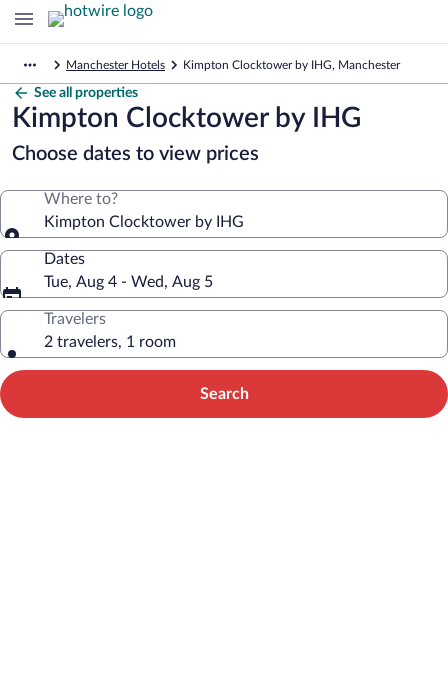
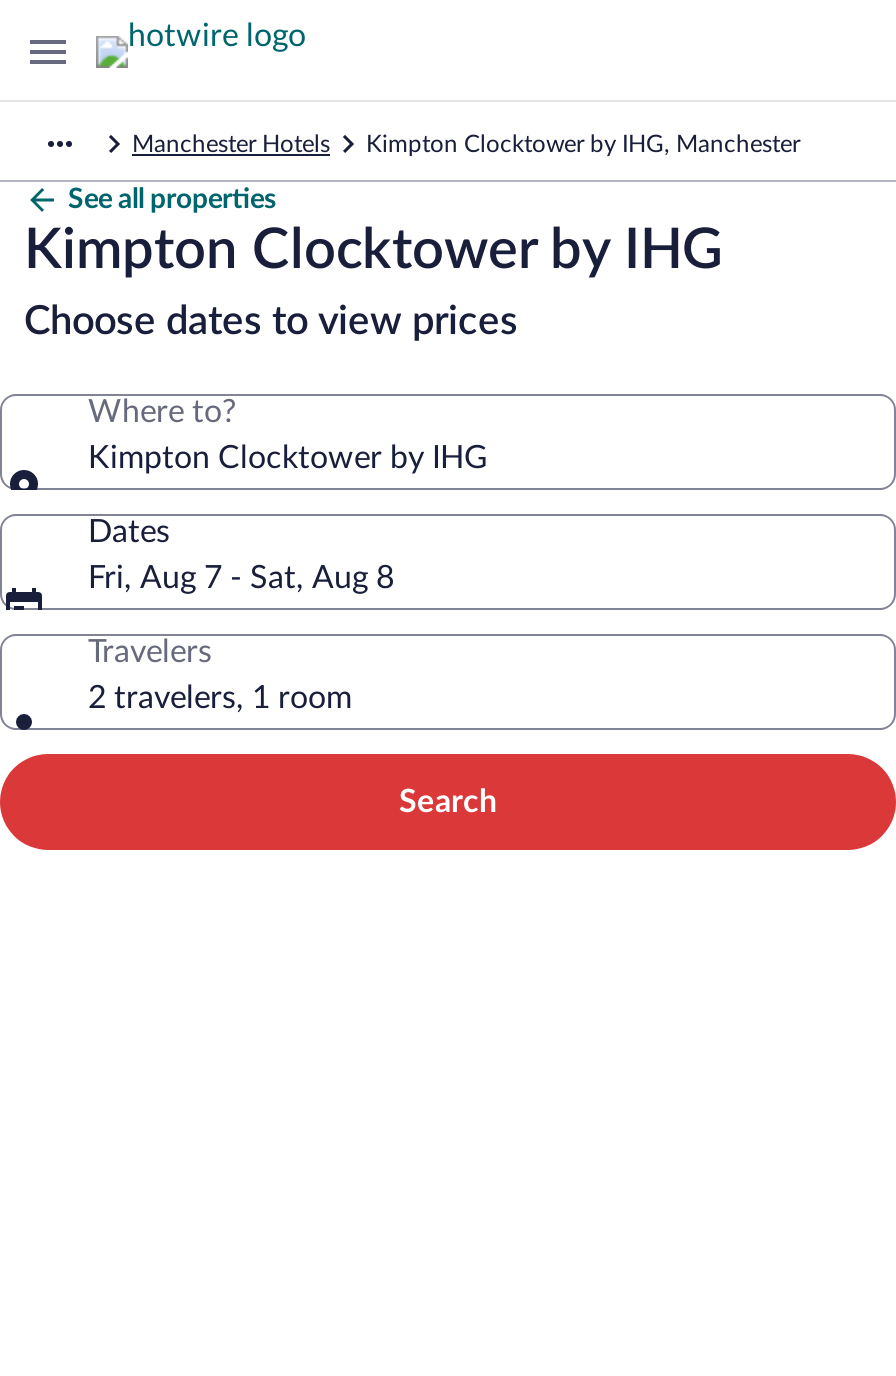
- Tue, Aug 4 - Wed, Aug 5
+ Fri, Aug 7 - Sat, Aug 8
